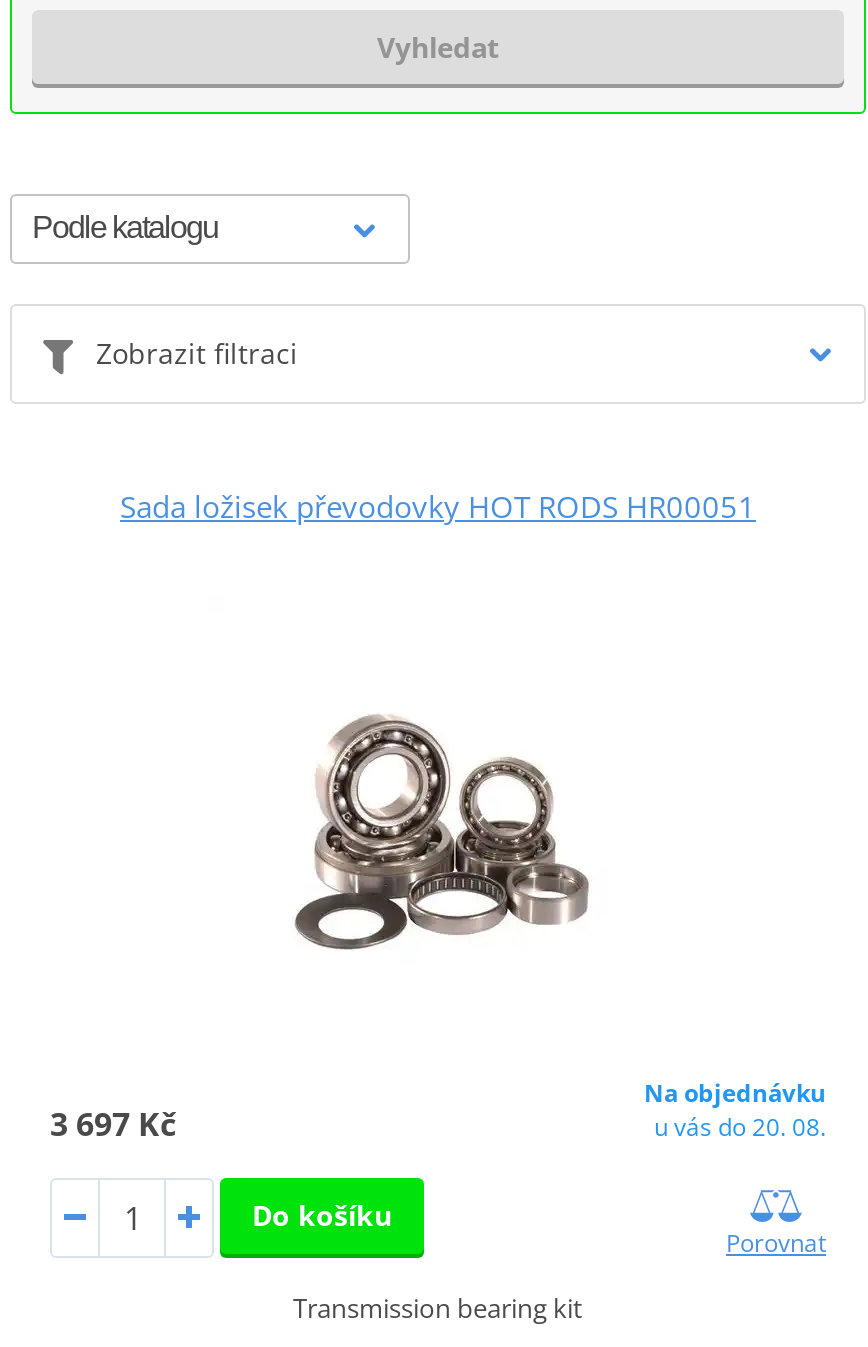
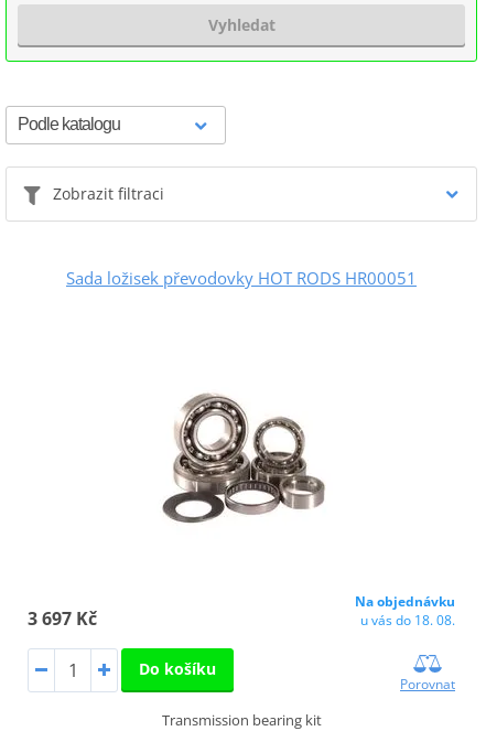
- u vás do 20. 08.
+ u vás do 18. 08.
